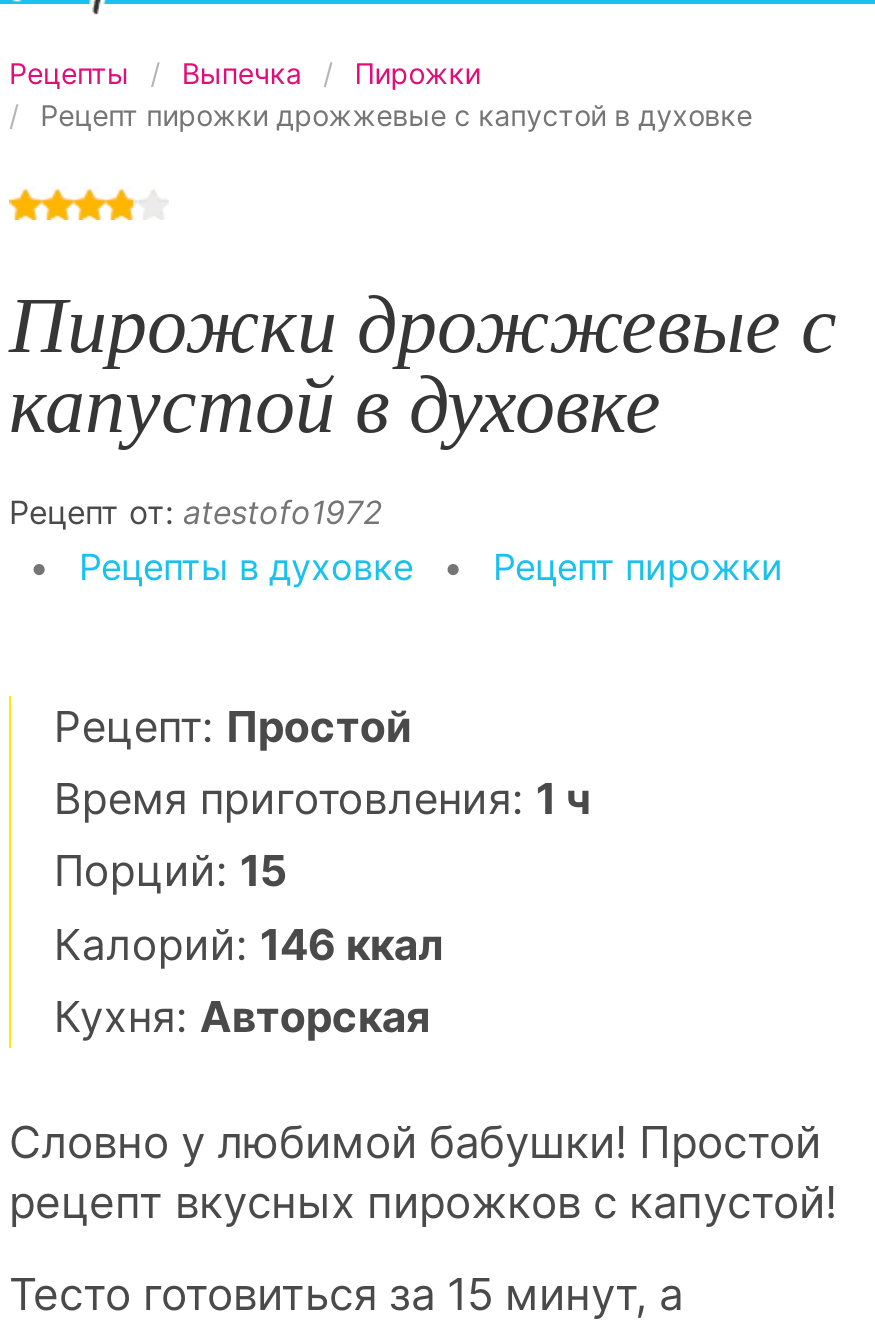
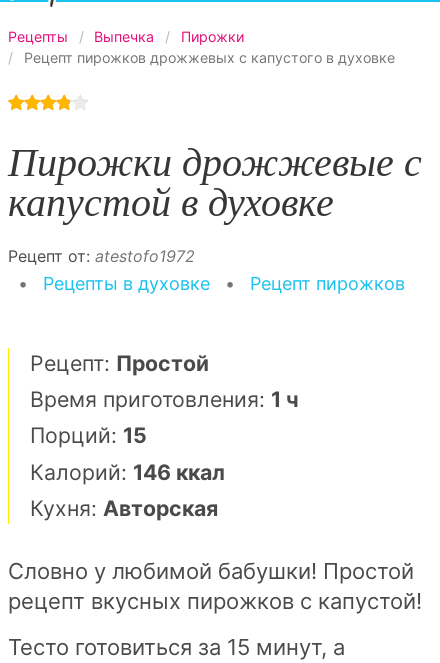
- Рецепт пирожки дрожжевые с капустой в духовке
+ Рецепт пирожков дрожжевых с капустого в духовке

- • Рецепты в духовке • Рецепт пирожки
+ • Рецепты в духовке • Рецепт пирожков
